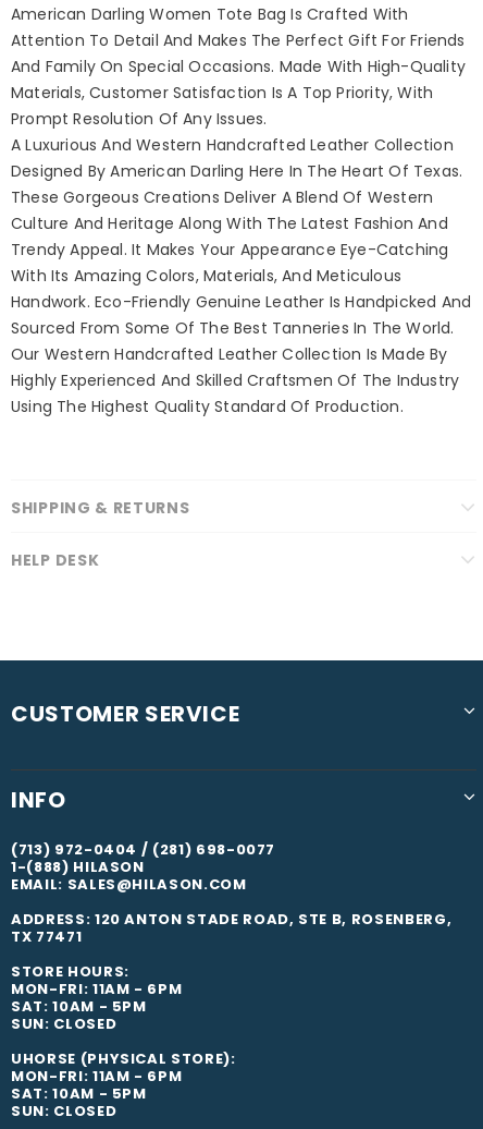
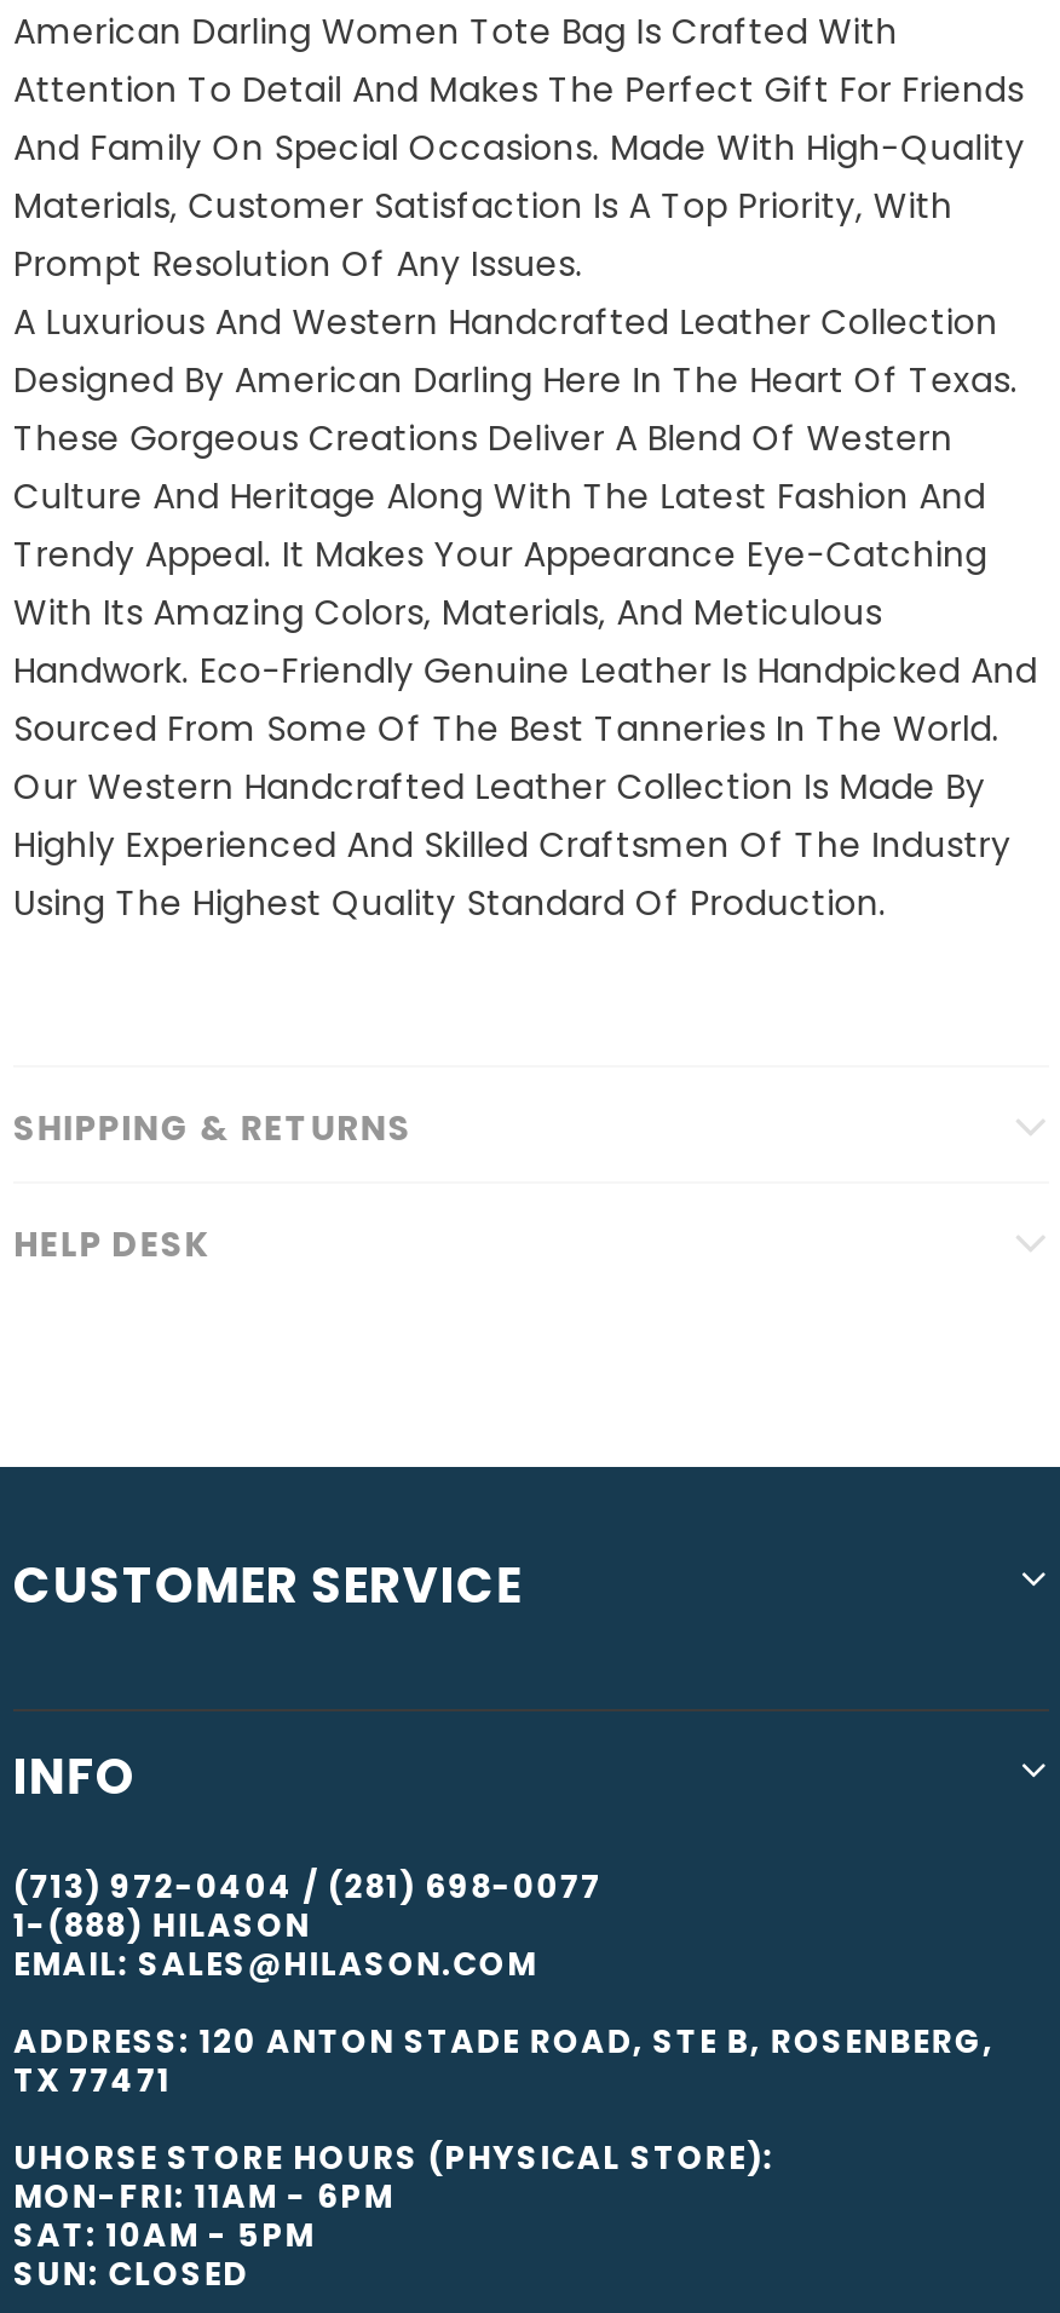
- STORE HOURS:
- MON-FRI: 11AM - 6PM
- SAT: 10AM - 5PM
- SUN: CLOSED
- UHORSE (PHYSICAL STORE):
+ UHORSE STORE HOURS (PHYSICAL STORE):
